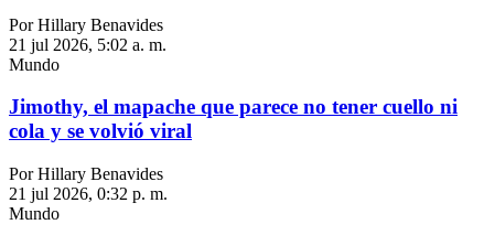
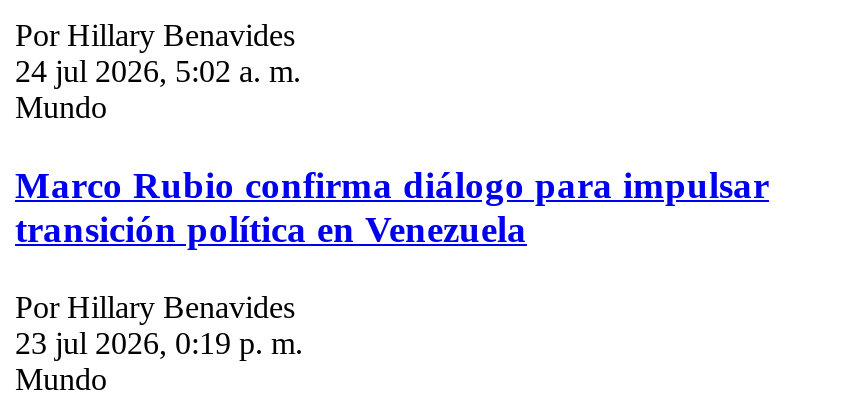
- 21 jul 2026, 5:02 a. m.
+ 24 jul 2026, 5:02 a. m.

- Jimothy, el mapache que parece no tener cuello ni
- cola y se volvió viral
+ Marco Rubio confirma diálogo para impulsar
+ transición política en Venezuela

- 21 jul 2026, 0:32 p. m.
+ 23 jul 2026, 0:19 p. m.
